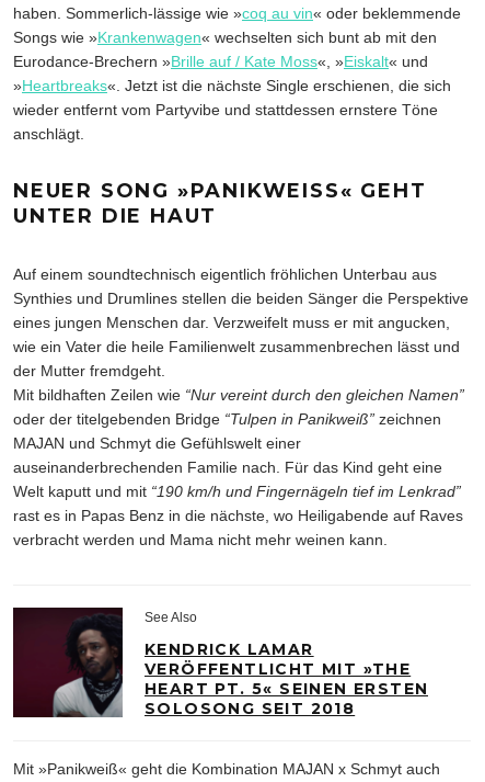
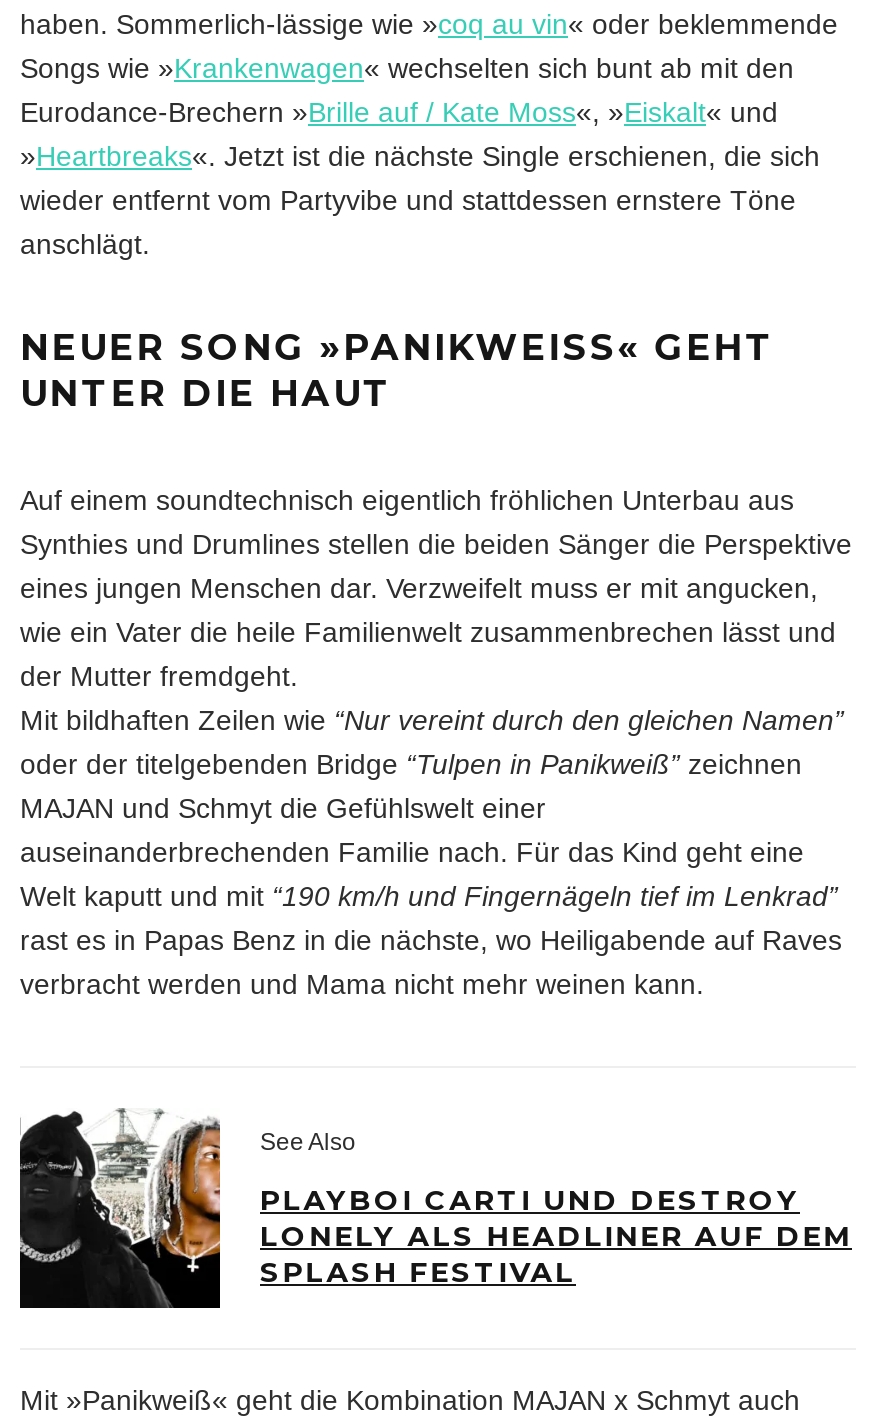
- [image]
- KENDRICK LAMAR
- VERÖFFENTLICHT MIT »THE
- HEART PT. 5« SEINEN ERSTEN
- SOLOSONG SEIT 2018
+ [image]
+ PLAYBOI CARTI UND DESTROY
+ LONELY ALS HEADLINER AUF DEM
+ SPLASH FESTIVAL
